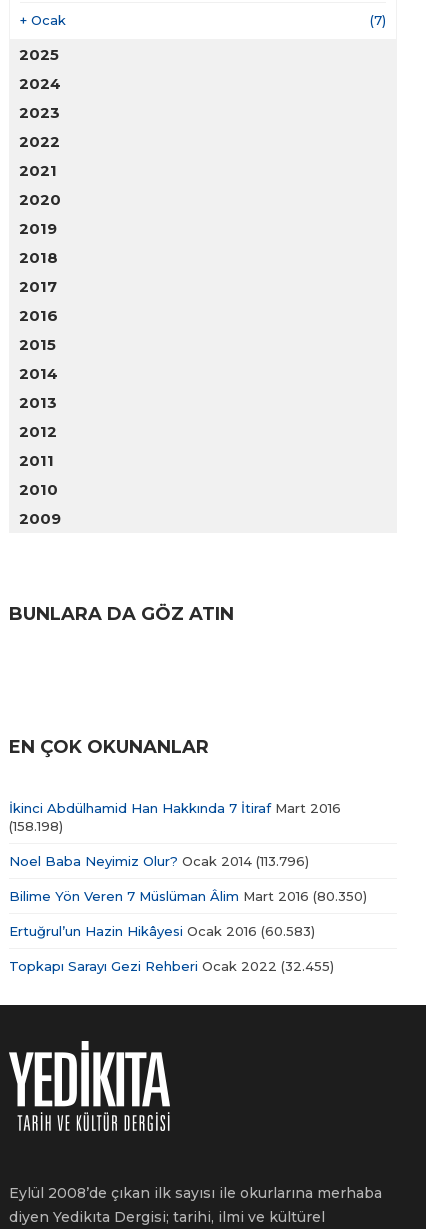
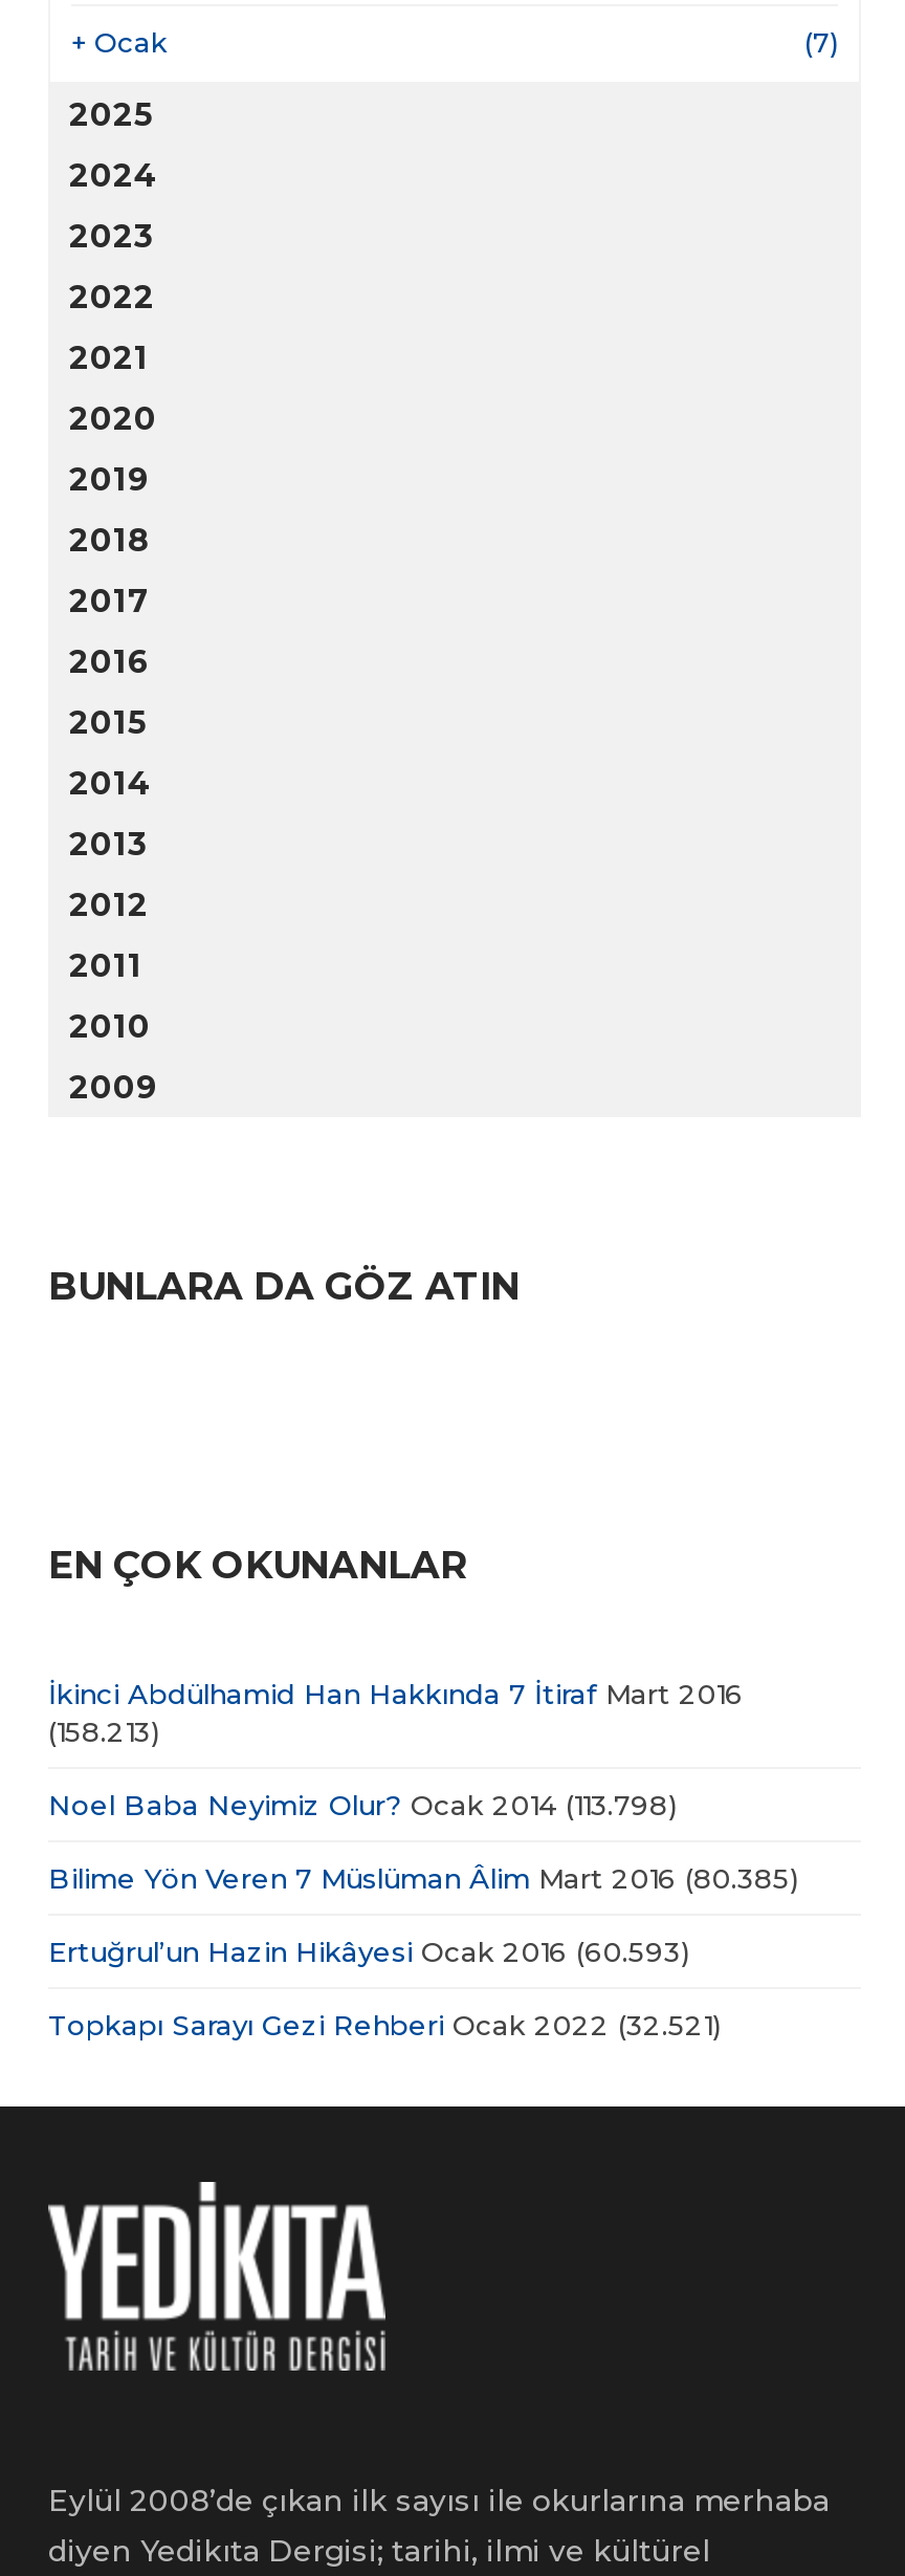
- (158.198)
+ (158.213)

- Noel Baba Neyimiz Olur? Ocak 2014 (113.796)
+ Noel Baba Neyimiz Olur? Ocak 2014 (113.798)

- Bilime Yön Veren 7 Müslüman Âlim Mart 2016 (80.350)
+ Bilime Yön Veren 7 Müslüman Âlim Mart 2016 (80.385)

- Ertuğrul’un Hazin Hikâyesi Ocak 2016 (60.583)
+ Ertuğrul’un Hazin Hikâyesi Ocak 2016 (60.593)

- Topkapı Sarayı Gezi Rehberi Ocak 2022 (32.455)
+ Topkapı Sarayı Gezi Rehberi Ocak 2022 (32.521)
